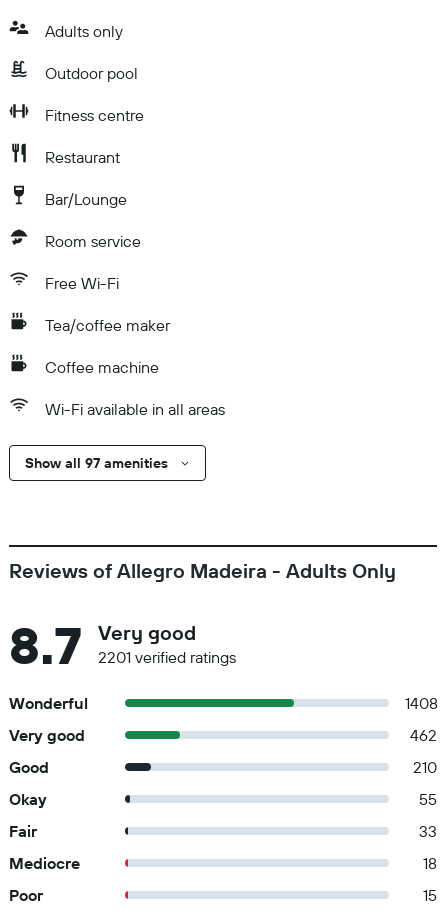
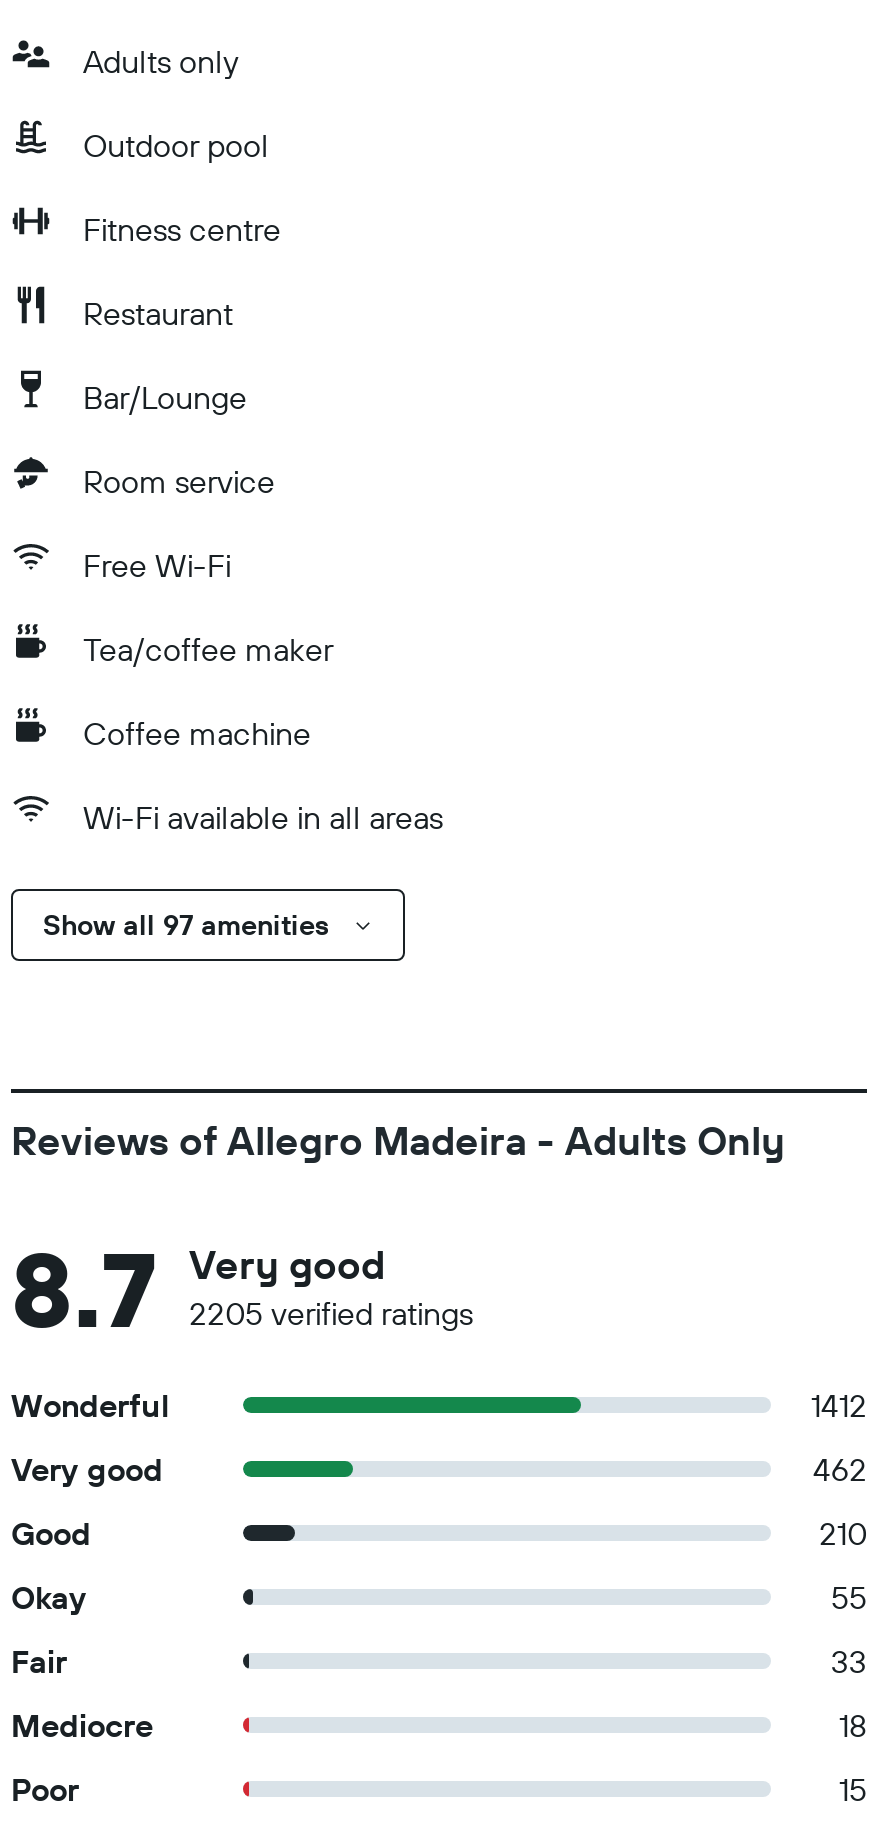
- 2201 verified ratings
+ 2205 verified ratings

- 1408
+ 1412
